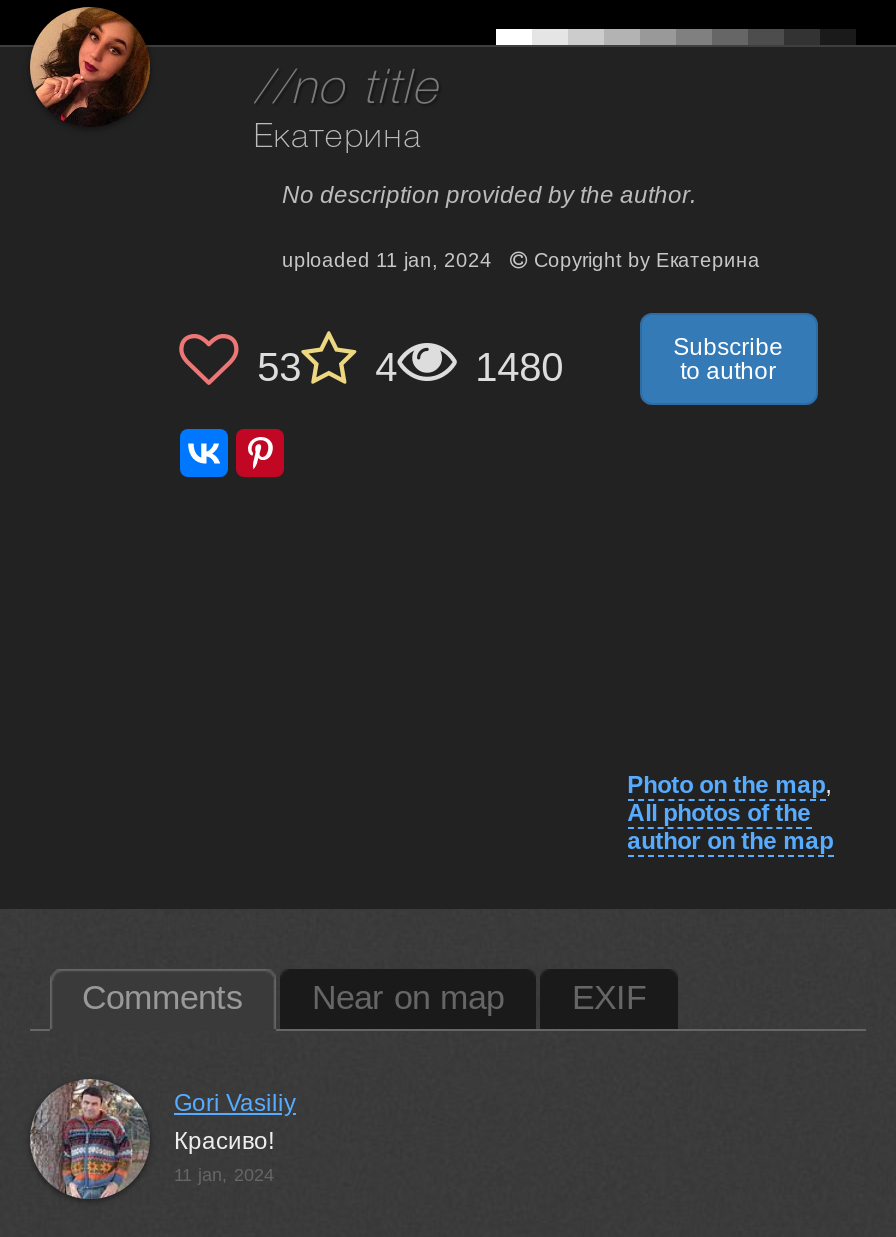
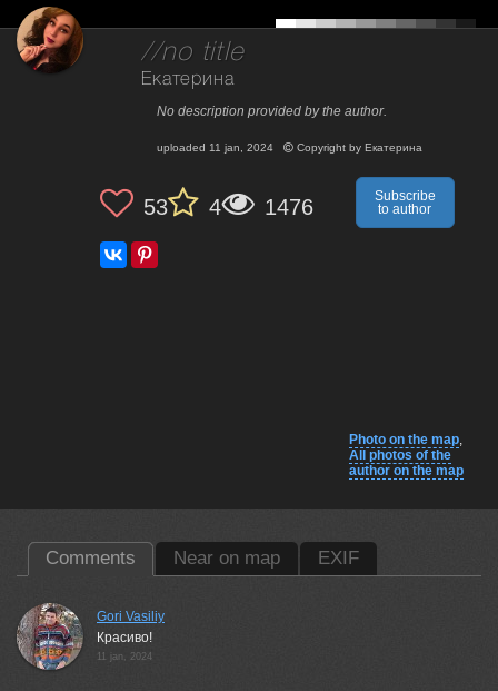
- 53 4 1480
+ 53 4 1476
